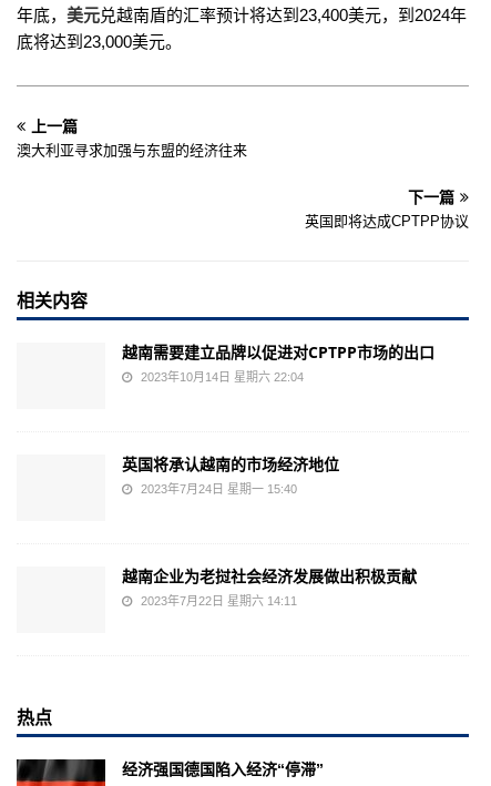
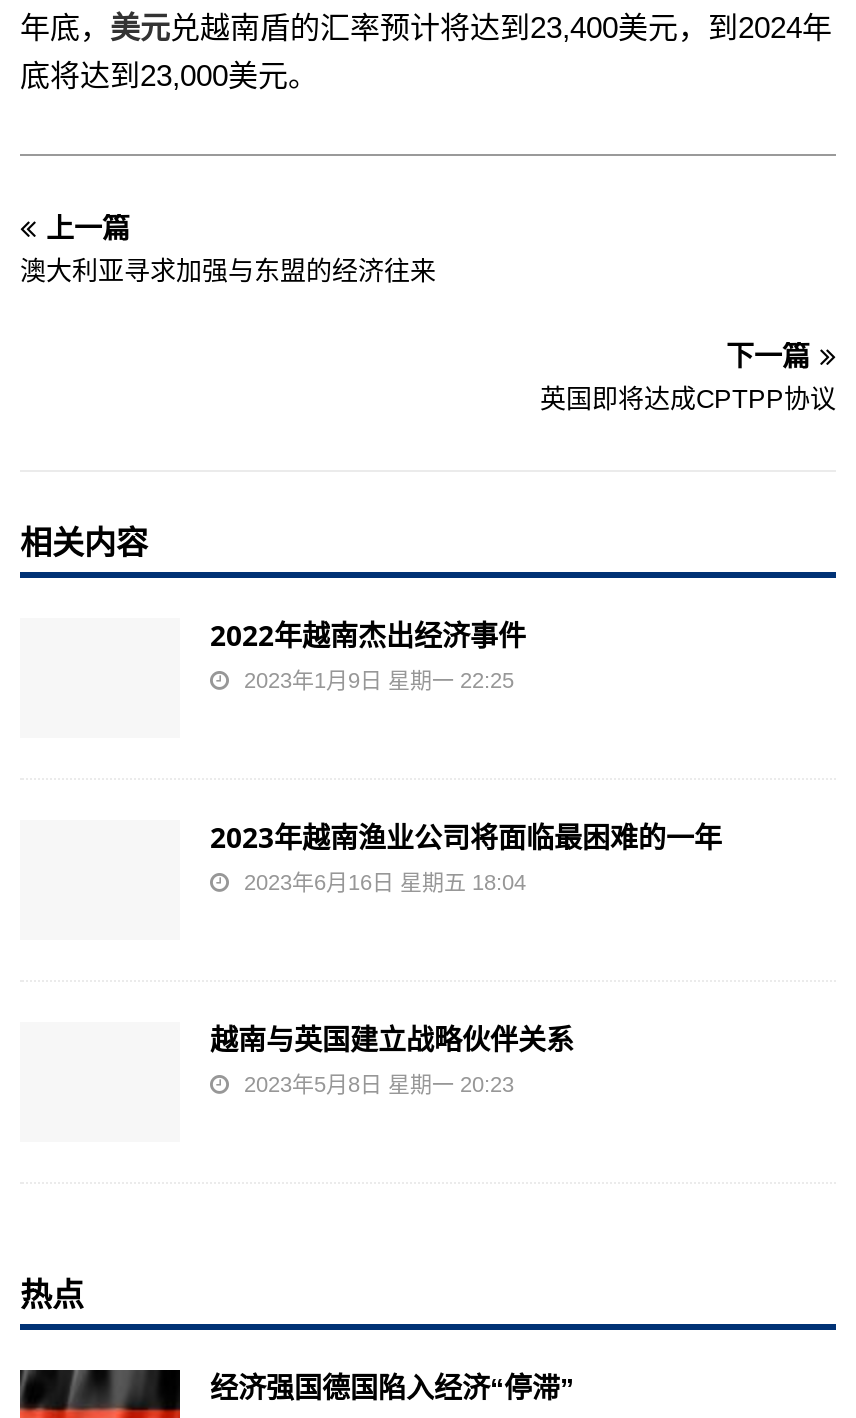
- 越南需要建立品牌以促进对CPTPP市场的出口
- 2023年10月14日 星期六 22:04
+ 2022年越南杰出经济事件
+ 2023年1月9日 星期一 22:25

- 英国将承认越南的市场经济地位
- 2023年7月24日 星期一 15:40
+ 2023年越南渔业公司将面临最困难的一年
+ 2023年6月16日 星期五 18:04

- 越南企业为老挝社会经济发展做出积极贡献
- 2023年7月22日 星期六 14:11
+ 越南与英国建立战略伙伴关系
+ 2023年5月8日 星期一 20:23
